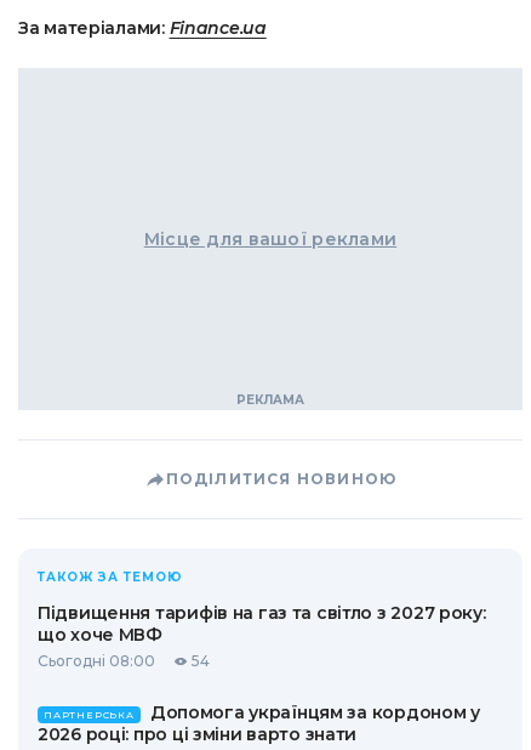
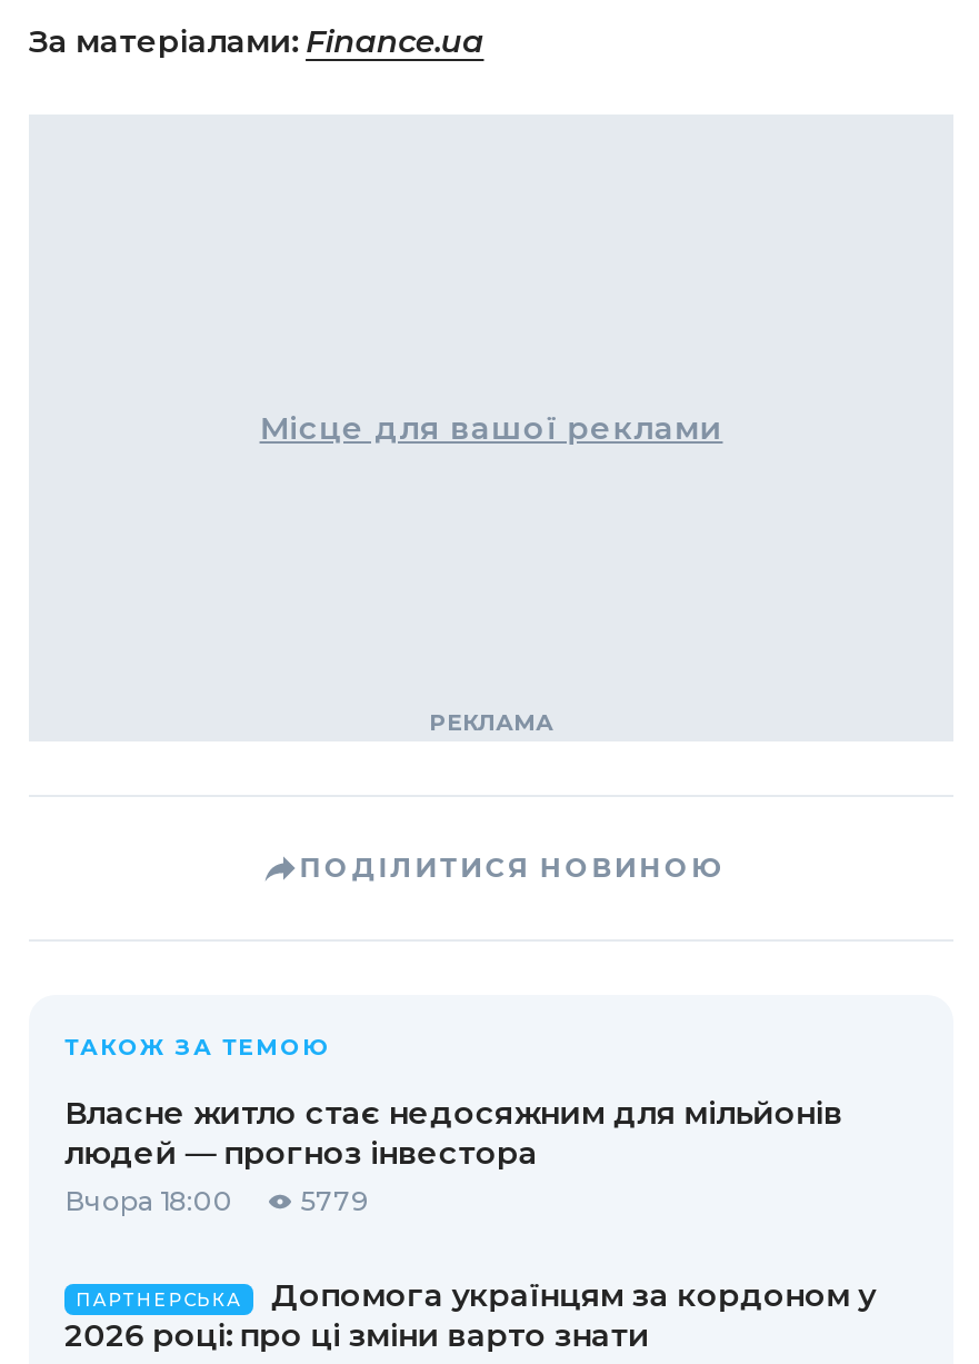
- Підвищення тарифів на газ та світло з 2027 року:
- що хоче МВФ
- Сьогодні 08:00
- 54
+ Власне житло стає недосяжним для мільйонів
+ людей — прогноз інвестора
+ Вчора 18:00
+ 5779
